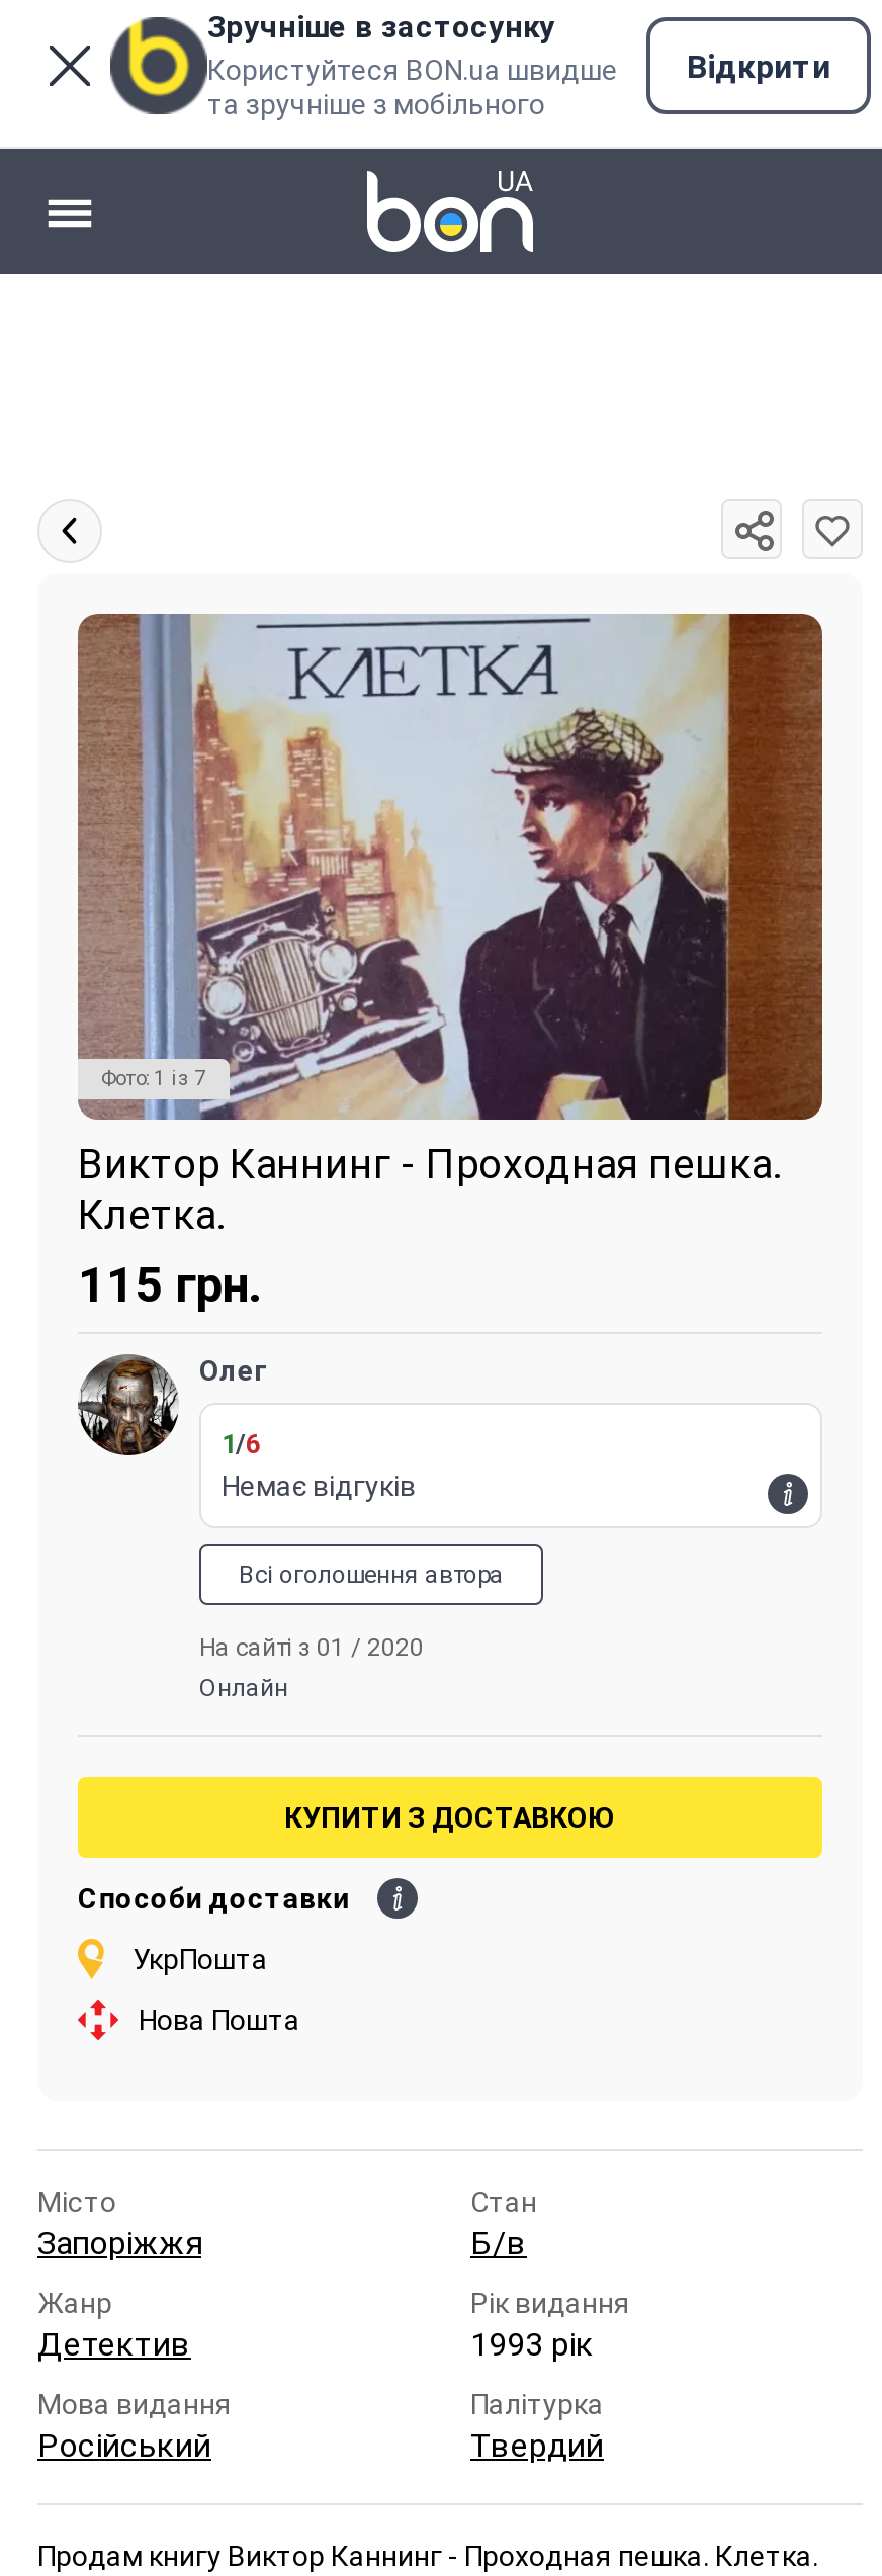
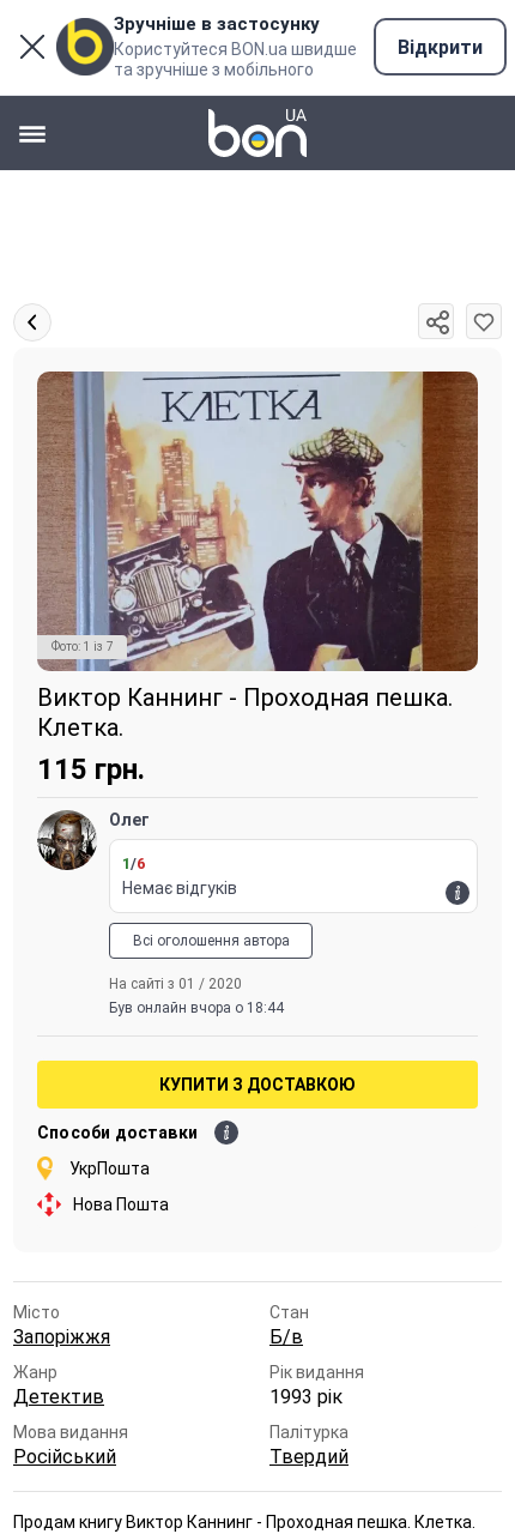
- Онлайн
+ Був онлайн вчора о 18:44
